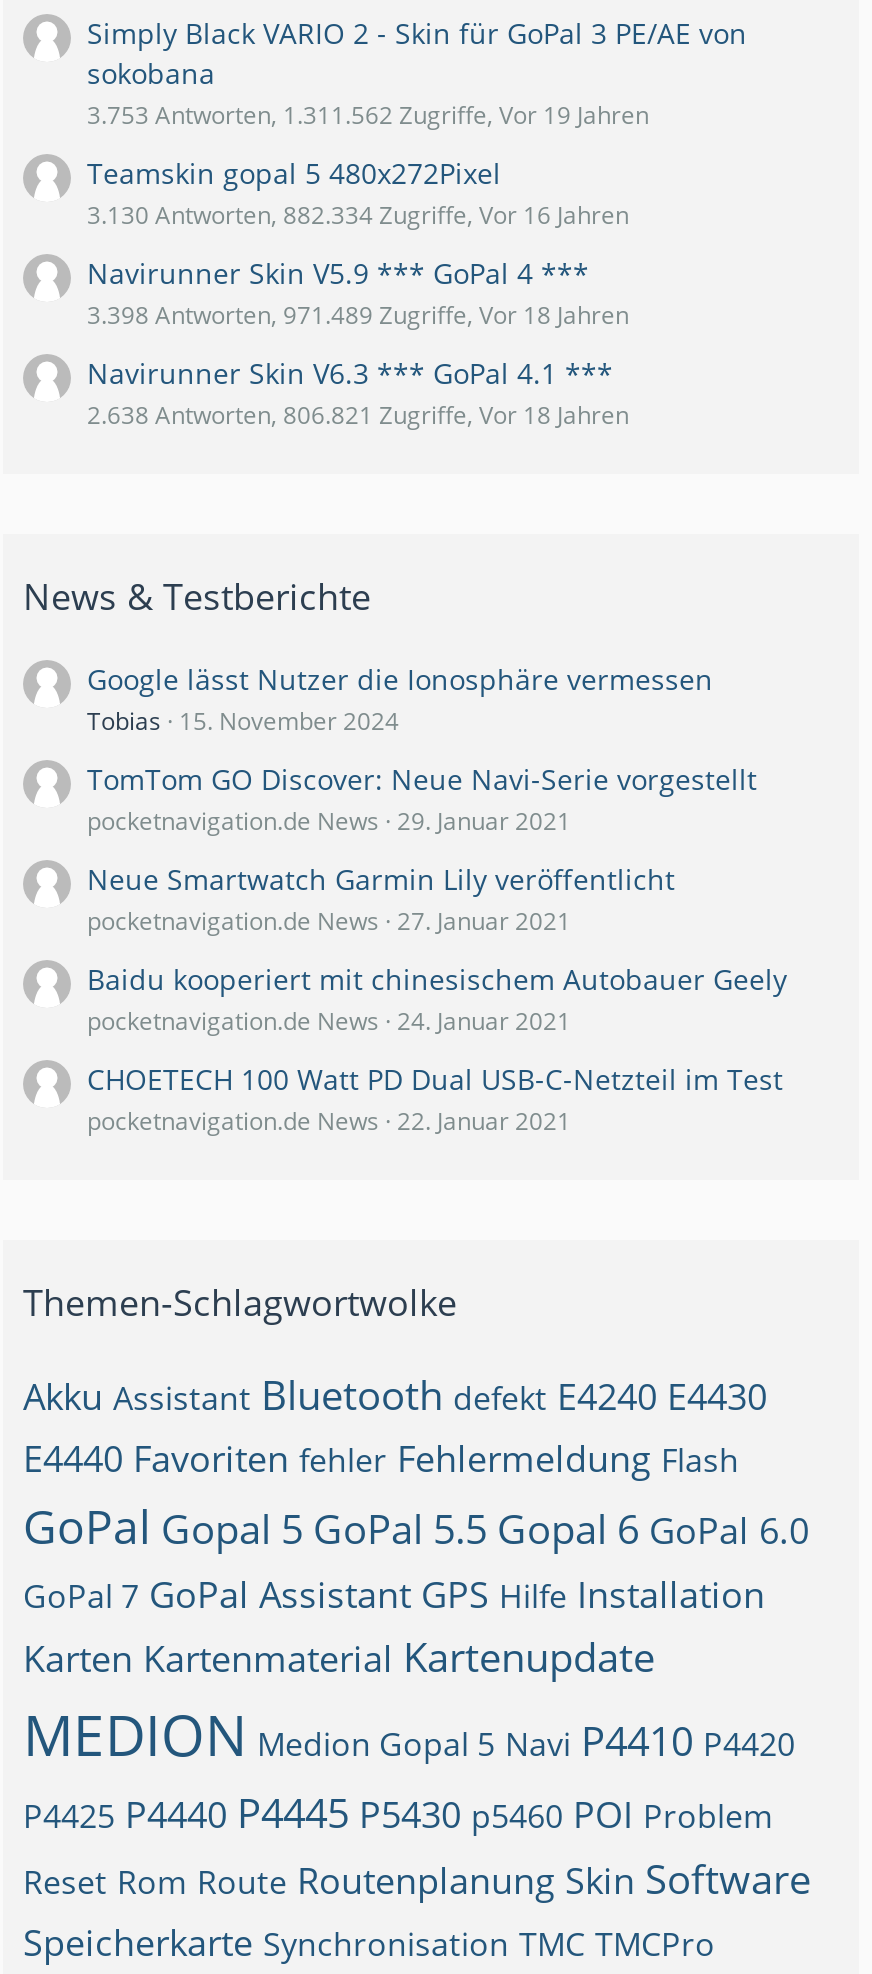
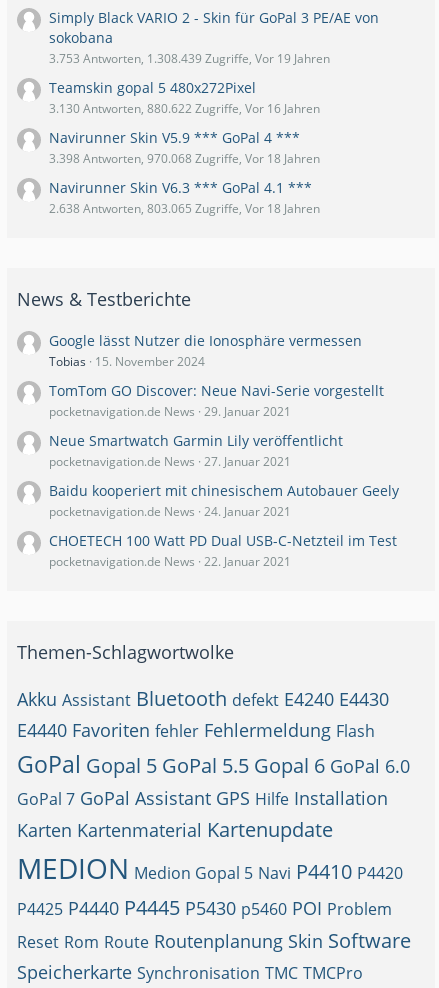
- 3.753 Antworten, 1.311.562 Zugriffe, Vor 19 Jahren
+ 3.753 Antworten, 1.308.439 Zugriffe, Vor 19 Jahren

- 3.130 Antworten, 882.334 Zugriffe, Vor 16 Jahren
+ 3.130 Antworten, 880.622 Zugriffe, Vor 16 Jahren

- 3.398 Antworten, 971.489 Zugriffe, Vor 18 Jahren
+ 3.398 Antworten, 970.068 Zugriffe, Vor 18 Jahren

- 2.638 Antworten, 806.821 Zugriffe, Vor 18 Jahren
+ 2.638 Antworten, 803.065 Zugriffe, Vor 18 Jahren
